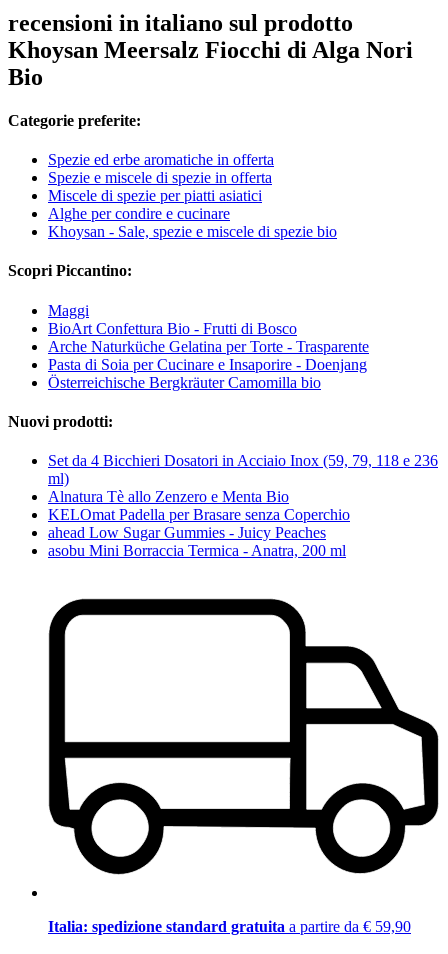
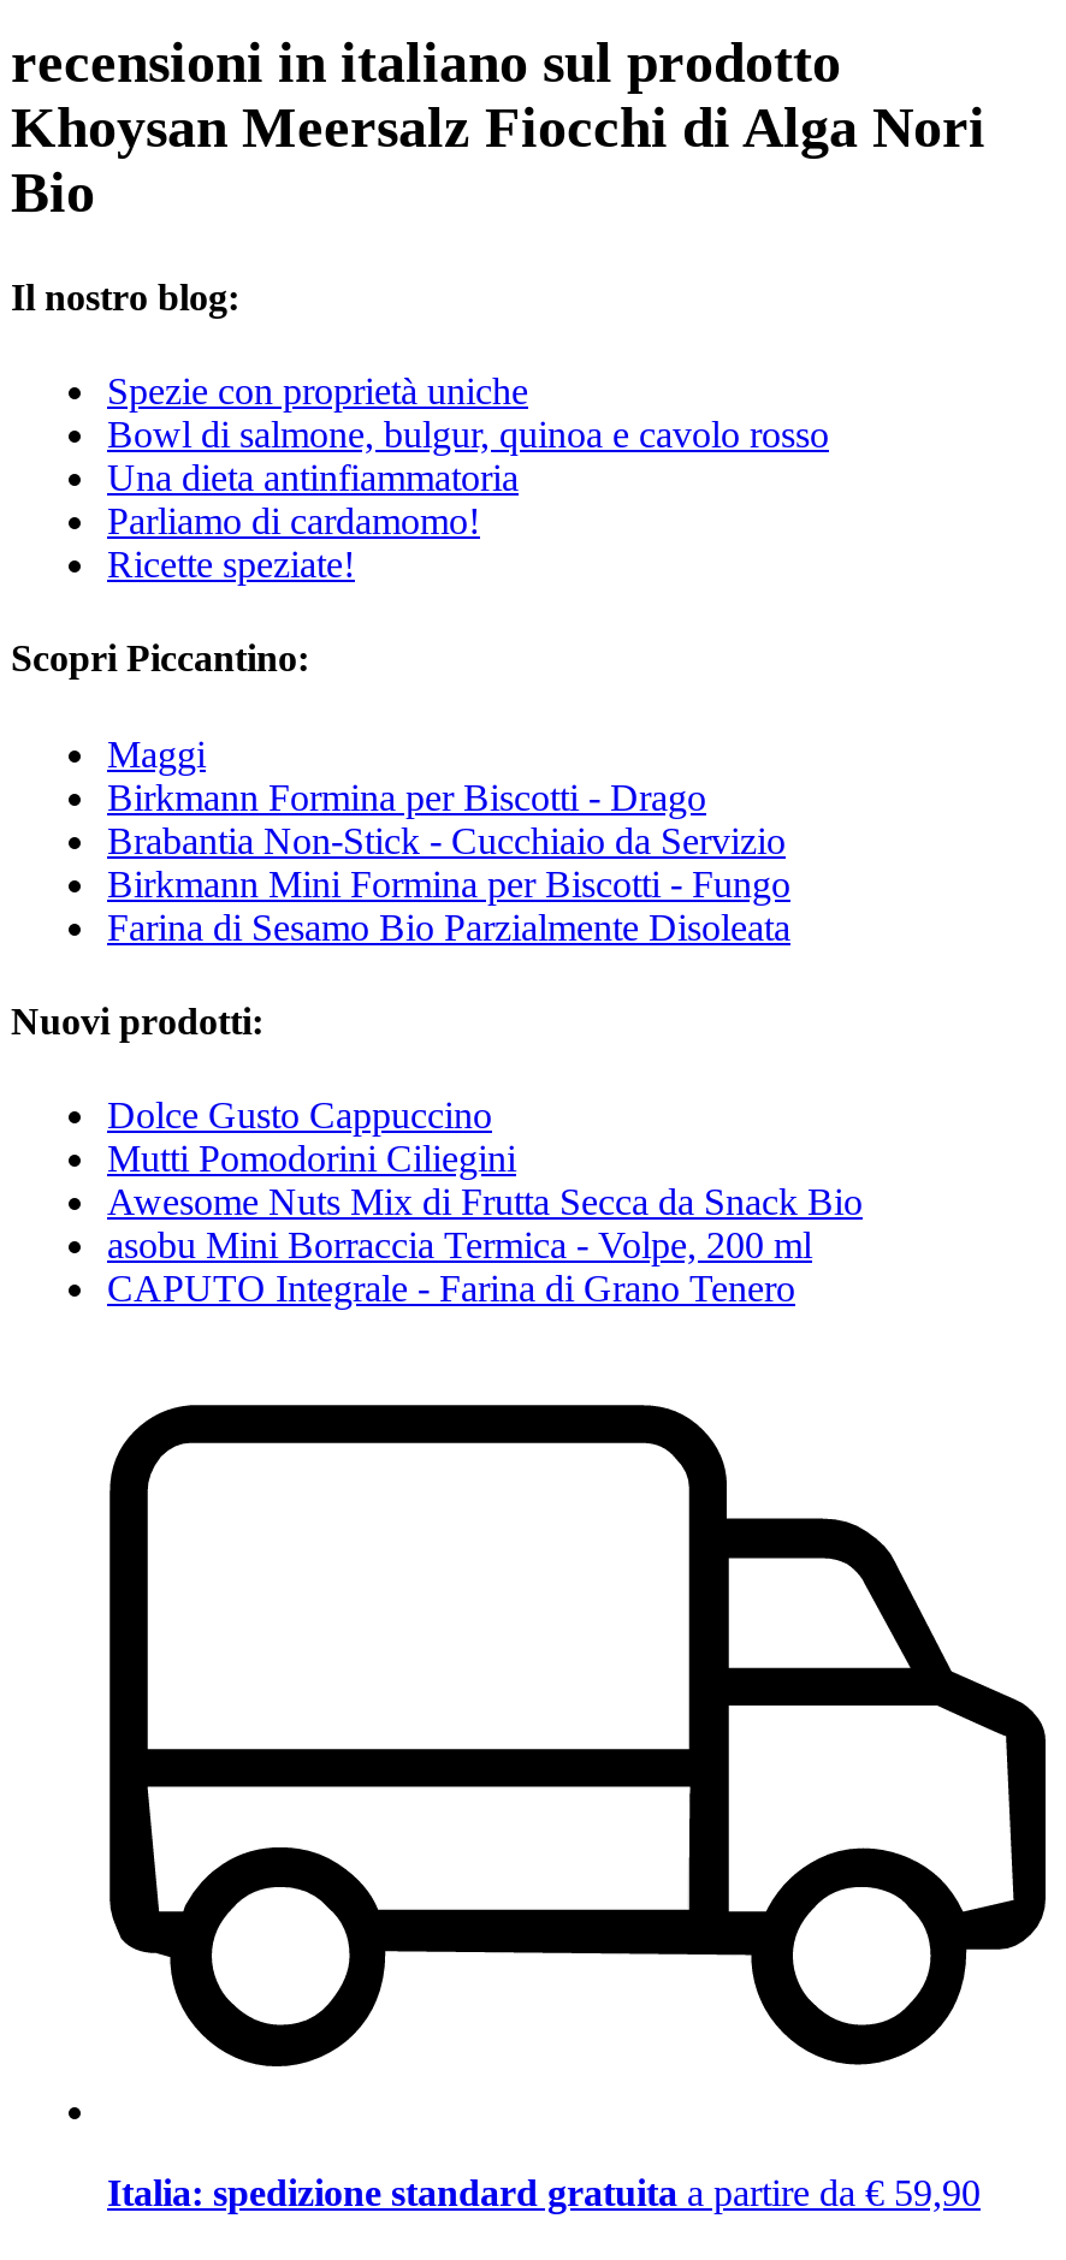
- Categorie preferite:
+ Il nostro blog:

- Spezie ed erbe aromatiche in offerta
- Spezie e miscele di spezie in offerta
- Miscele di spezie per piatti asiatici
- Alghe per condire e cucinare
- Khoysan - Sale, spezie e miscele di spezie bio
+ Spezie con proprietà uniche
+ Bowl di salmone, bulgur, quinoa e cavolo rosso
+ Una dieta antinfiammatoria
+ Parliamo di cardamomo!
+ Ricette speziate!

- BioArt Confettura Bio - Frutti di Bosco
- Arche Naturküche Gelatina per Torte - Trasparente
- Pasta di Soia per Cucinare e Insaporire - Doenjang
- Österreichische Bergkräuter Camomilla bio
+ Birkmann Formina per Biscotti - Drago
+ Brabantia Non-Stick - Cucchiaio da Servizio
+ Birkmann Mini Formina per Biscotti - Fungo
+ Farina di Sesamo Bio Parzialmente Disoleata

- Set da 4 Bicchieri Dosatori in Acciaio Inox (59, 79, 118 e 236
- ml)
- Alnatura Tè allo Zenzero e Menta Bio
- KELOmat Padella per Brasare senza Coperchio
- ahead Low Sugar Gummies - Juicy Peaches
- asobu Mini Borraccia Termica - Anatra, 200 ml
+ Dolce Gusto Cappuccino
+ Mutti Pomodorini Ciliegini
+ Awesome Nuts Mix di Frutta Secca da Snack Bio
+ asobu Mini Borraccia Termica - Volpe, 200 ml
+ CAPUTO Integrale - Farina di Grano Tenero
